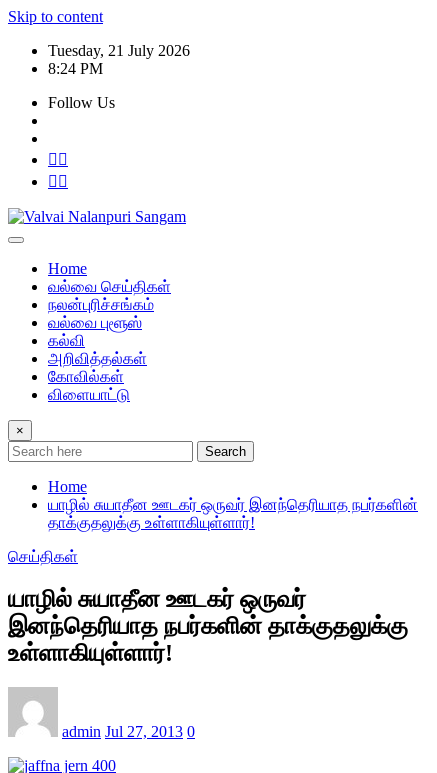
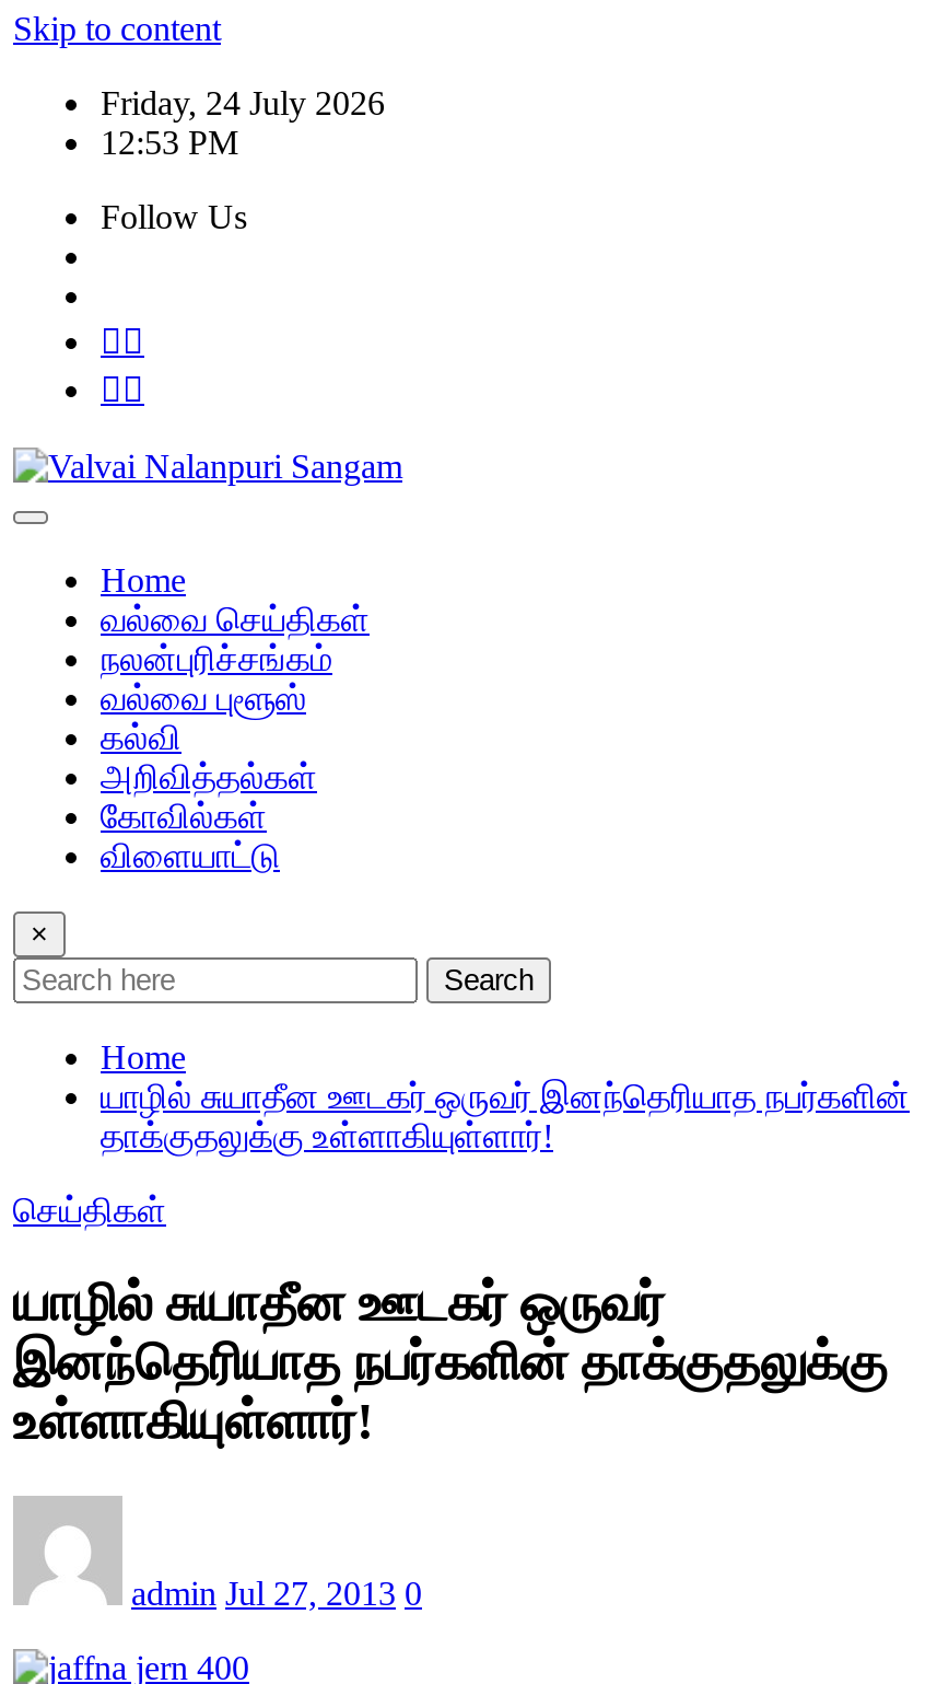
- Tuesday, 21 July 2026
+ Friday, 24 July 2026

- 8:24 PM
+ 12:53 PM
